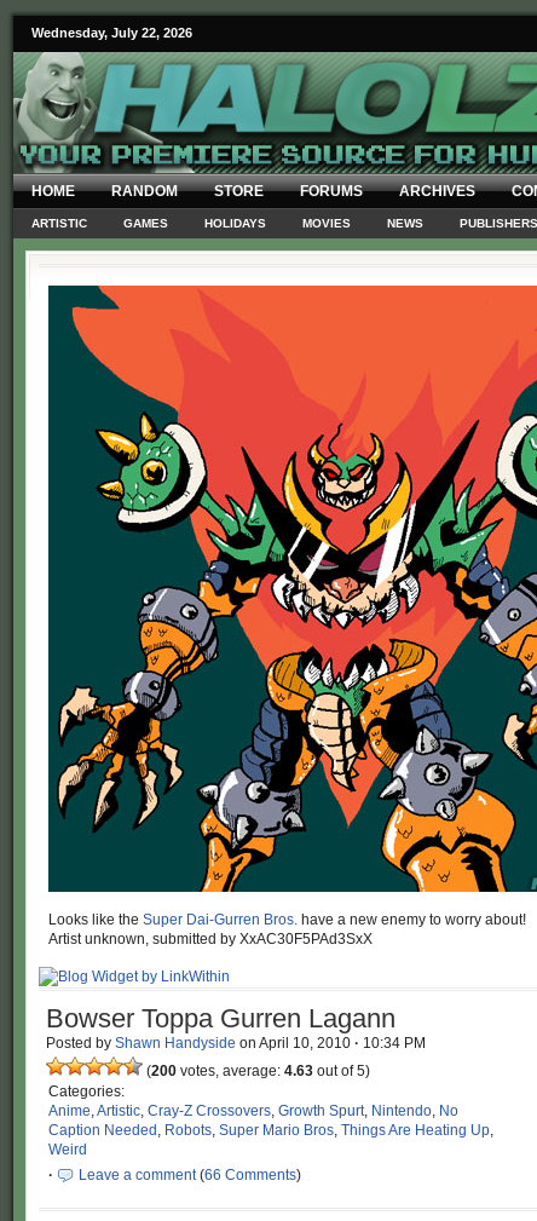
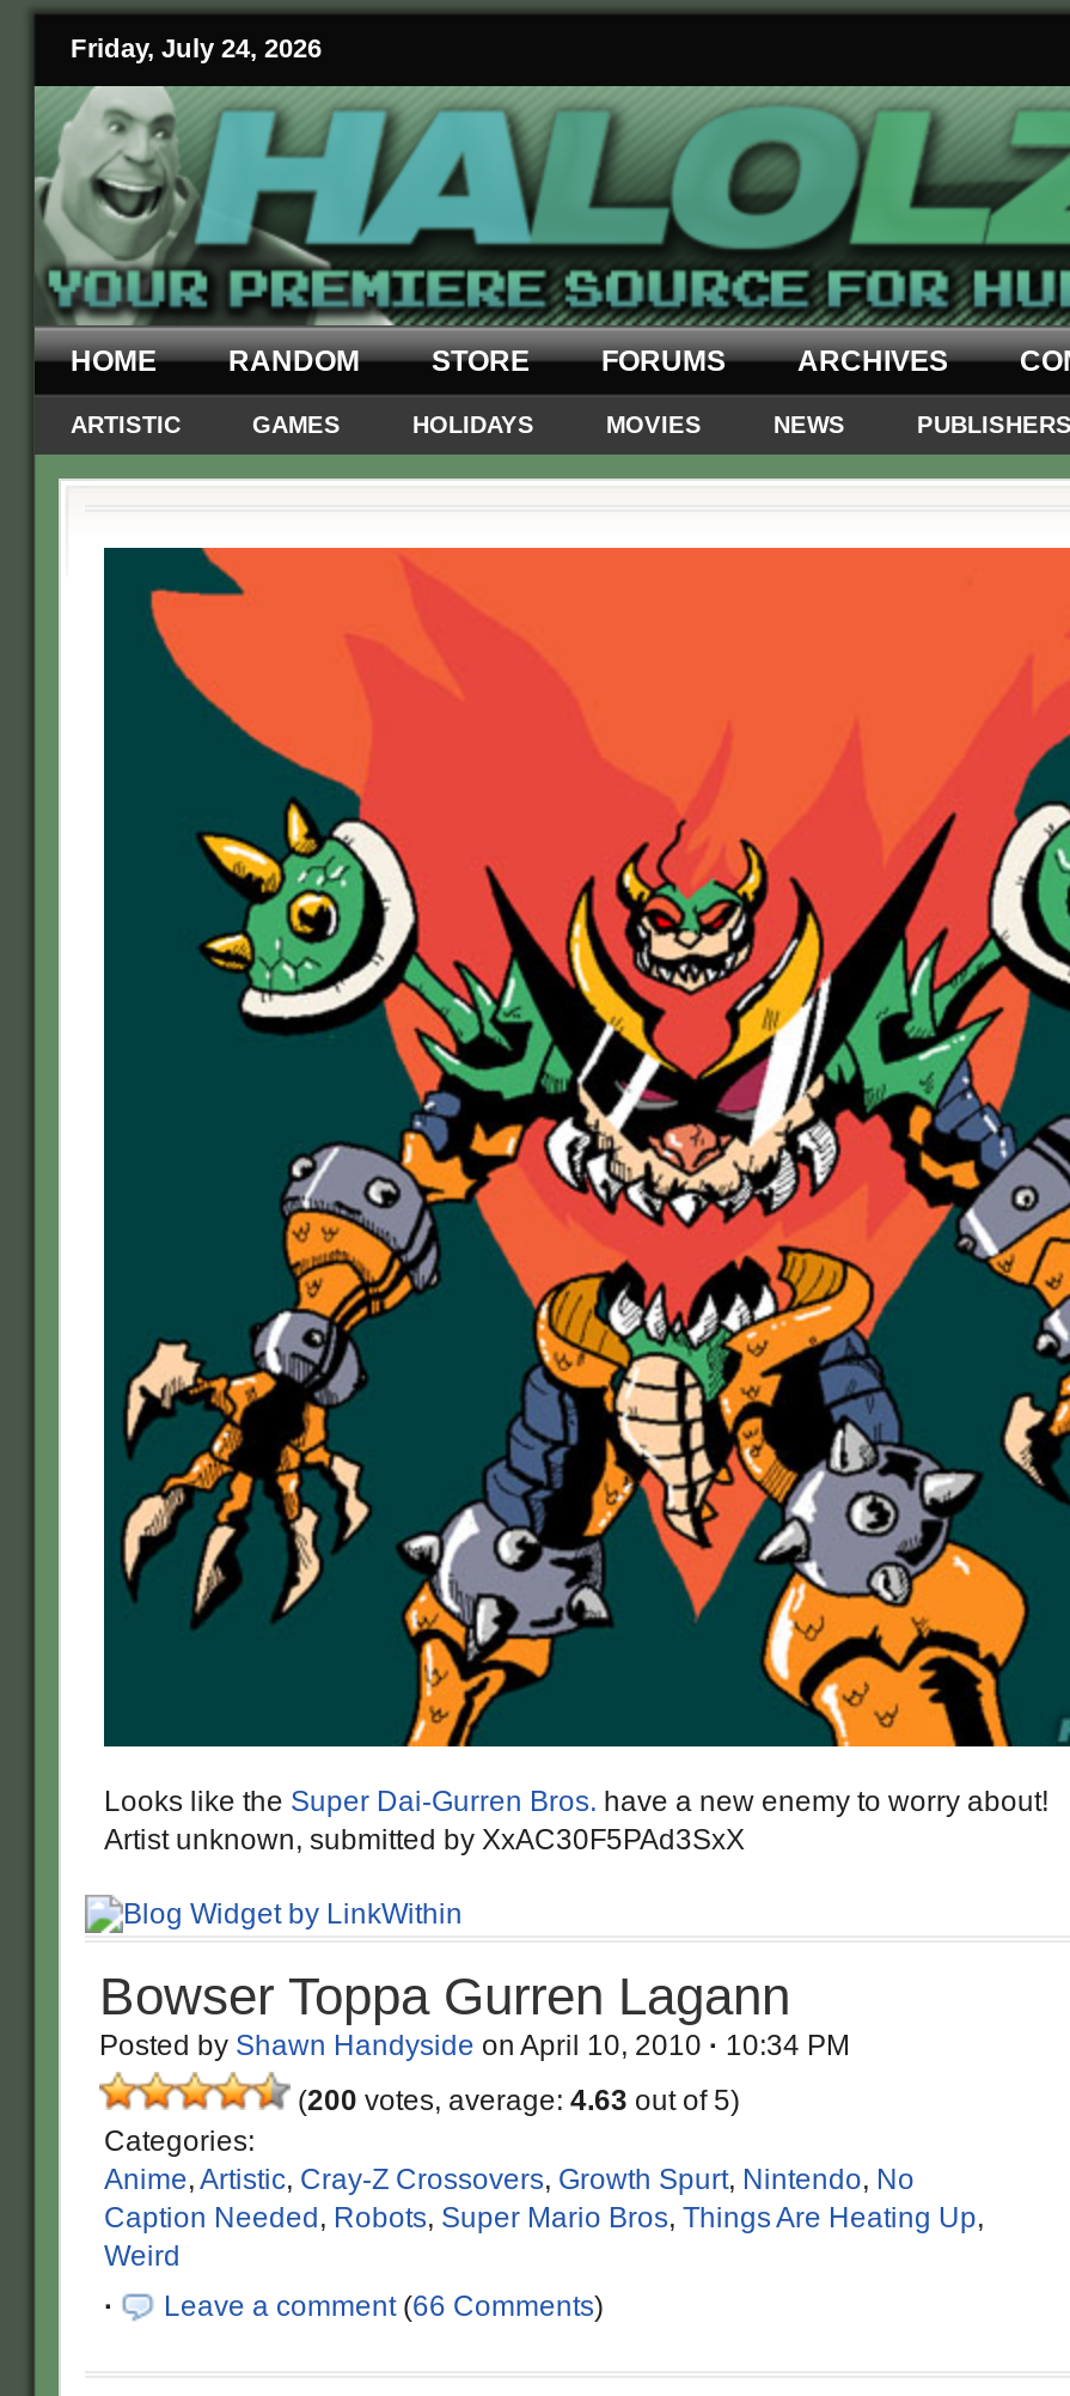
- Wednesday, July 22, 2026
+ Friday, July 24, 2026
